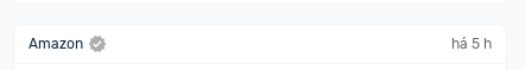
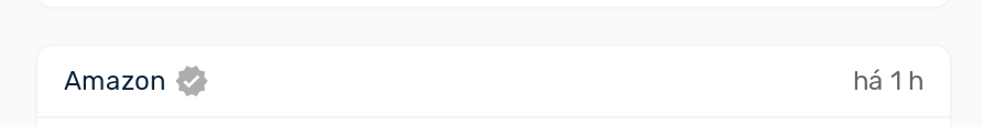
- há 5 h
+ há 1 h
